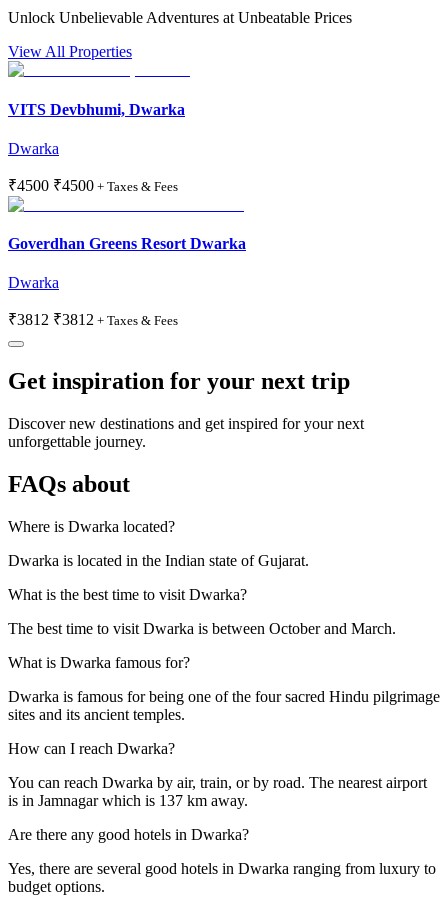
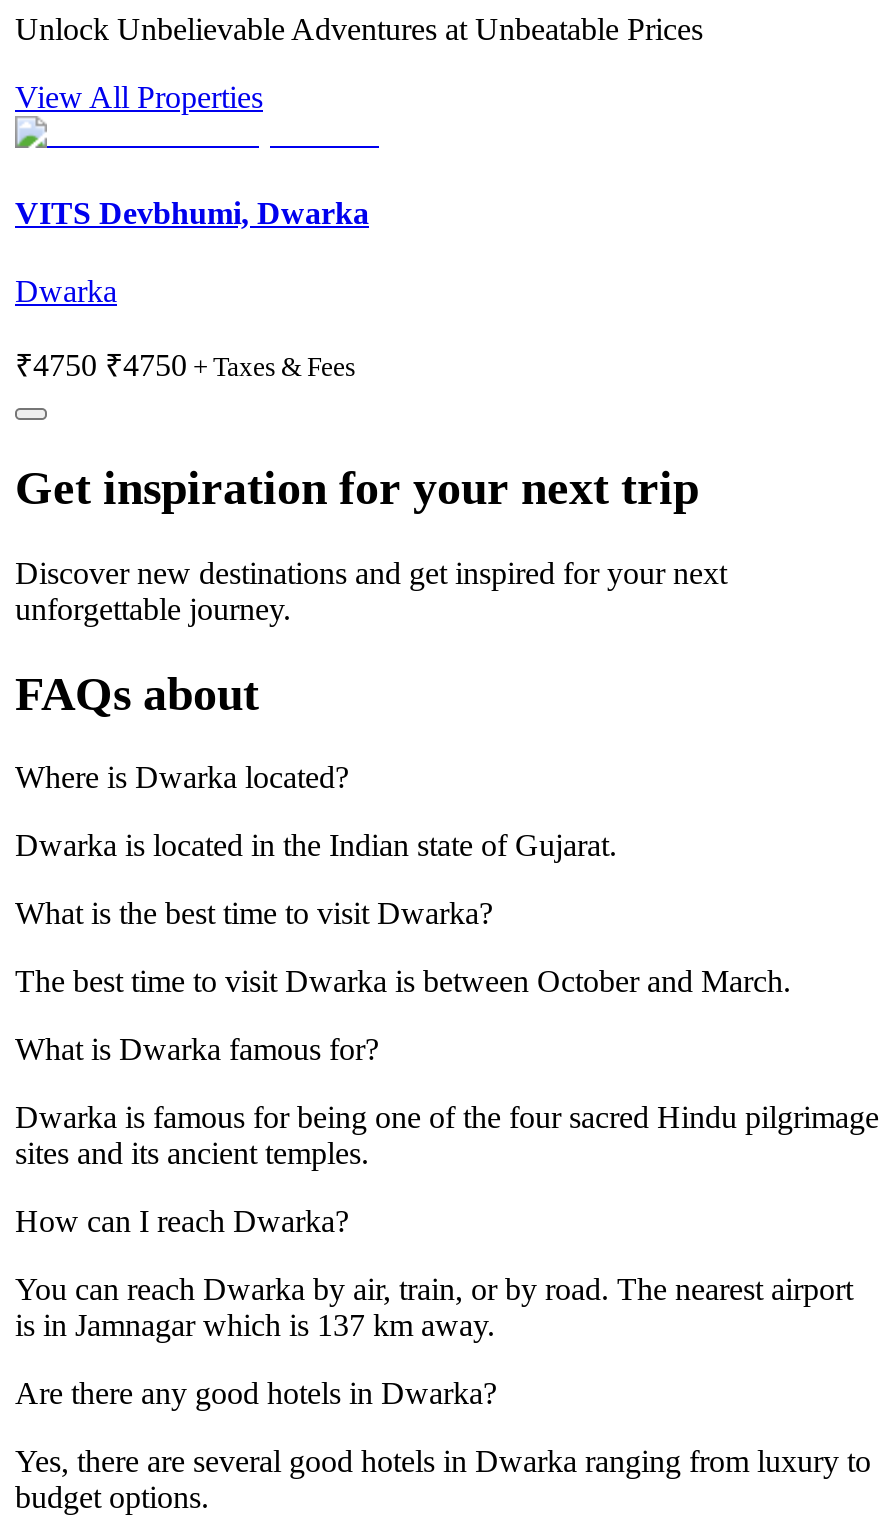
- ₹4500 ₹4500 + Taxes & Fees
- Goverdhan Greens Resort Dwarka
- Dwarka
- ₹3812 ₹3812 + Taxes & Fees
+ ₹4750 ₹4750 + Taxes & Fees
